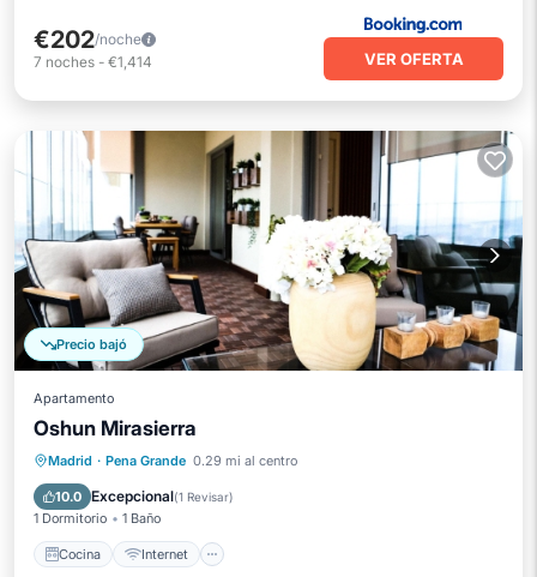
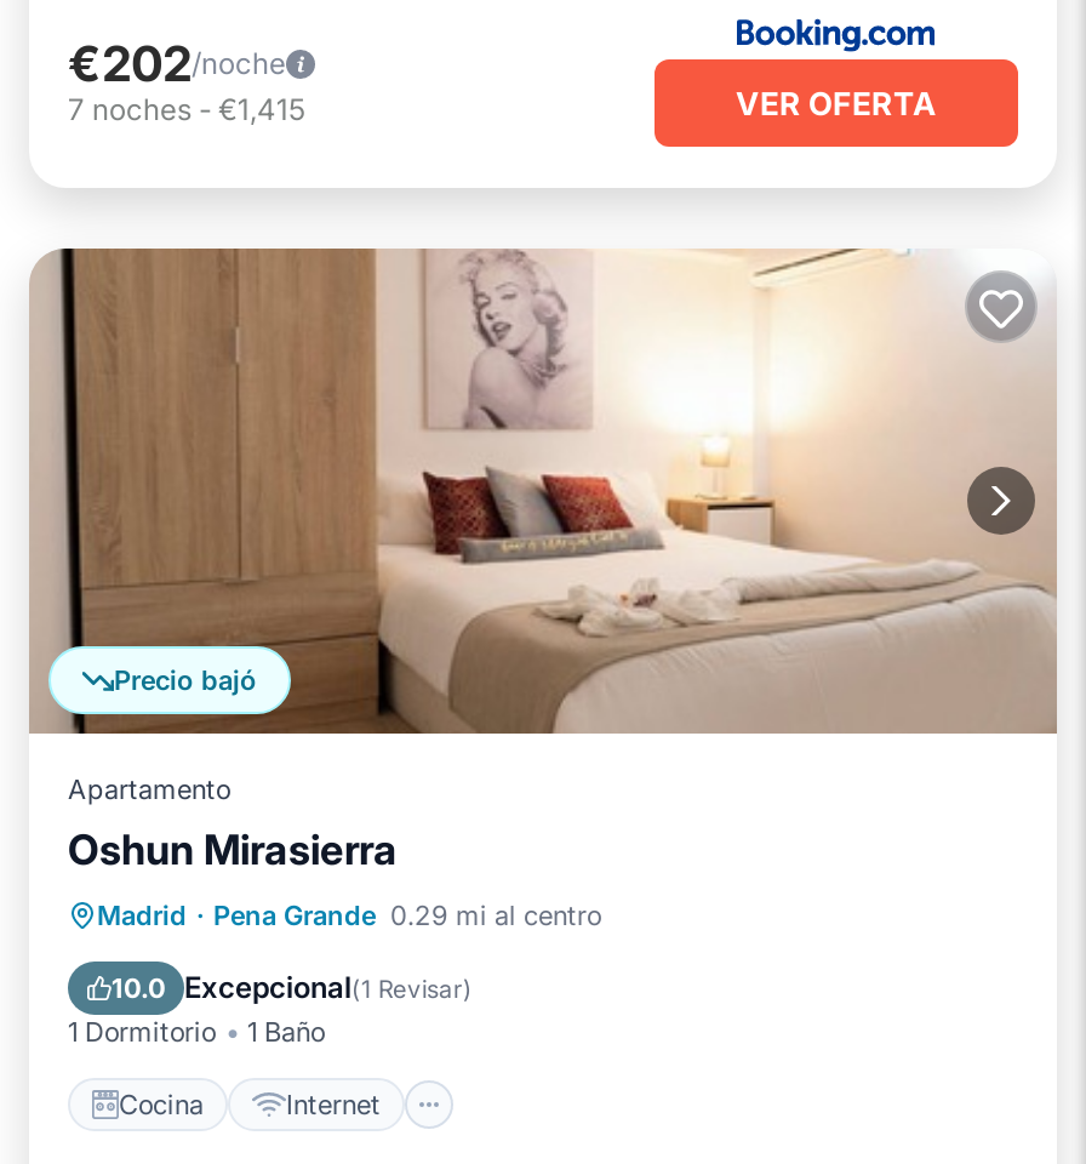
- 7 noches - €1,414
+ 7 noches - €1,415

- [image]
+ [image]
